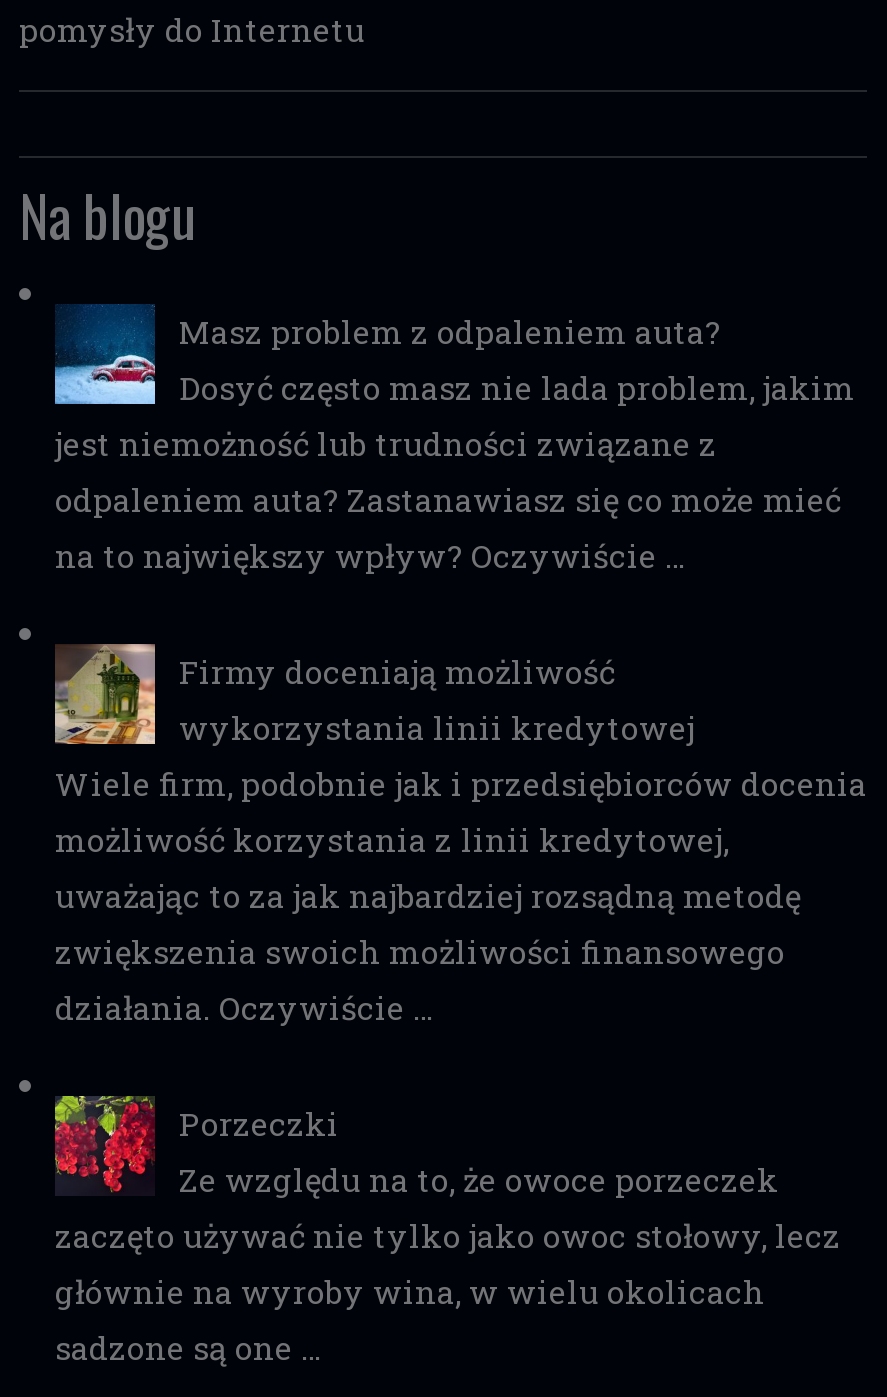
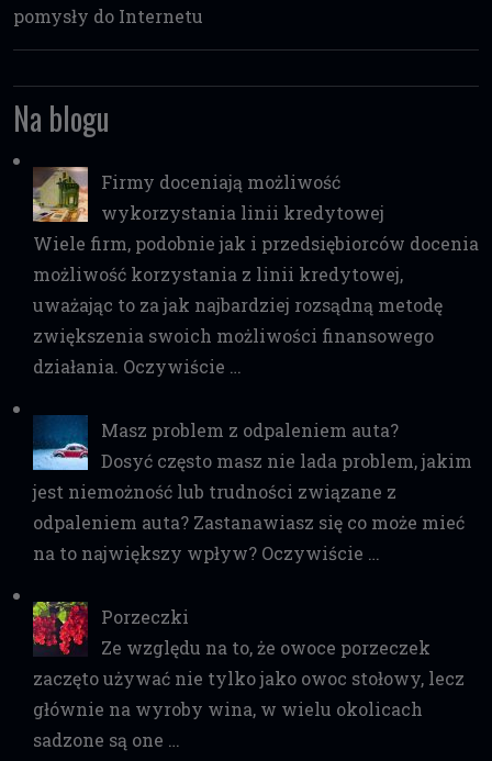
moved down: [image] | Masz problem z odpaleniem auta? | Dosyć często masz nie lada problem, jakim | jest niemożność lub trudności związane z | odpaleniem auta? Zastanawiasz się co może mieć | na to największy wpływ? Oczywiście …

moved up: [image] | Firmy doceniają możliwość | wykorzystania linii kredytowej | Wiele firm, podobnie jak i przedsiębiorców docenia | możliwość korzystania z linii kredytowej, | uważając to za jak najbardziej rozsądną metodę | zwiększenia swoich możliwości finansowego | działania. Oczywiście …
